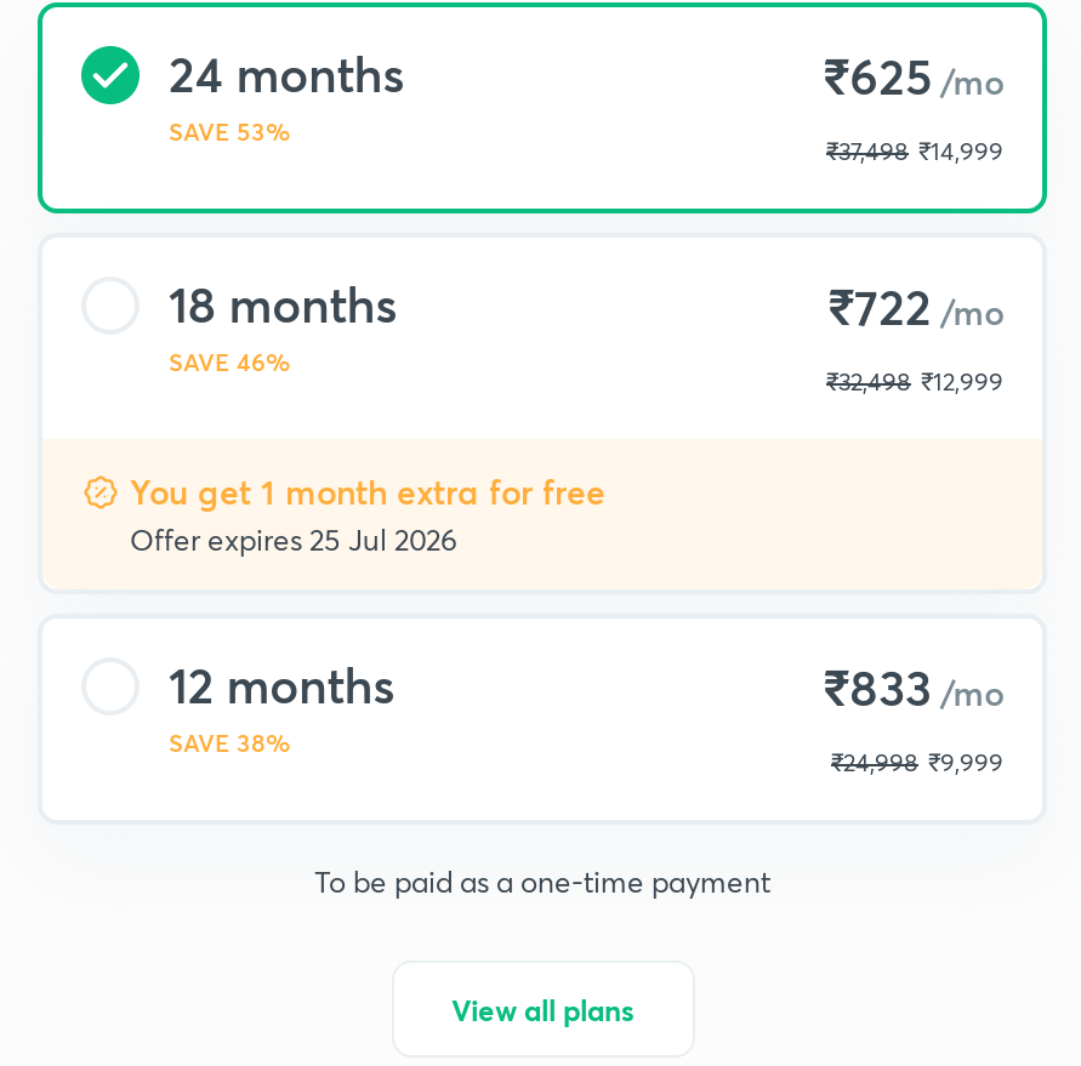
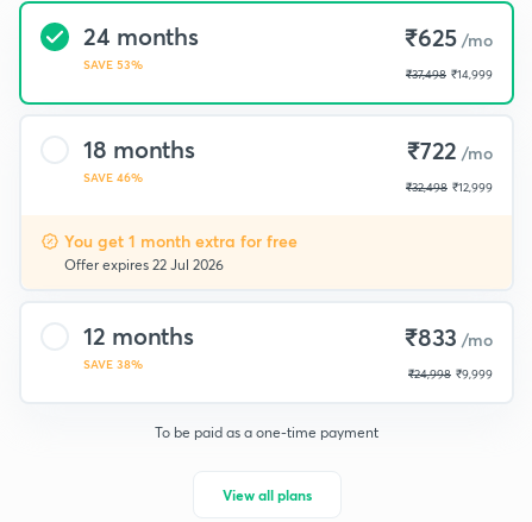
- Offer expires 25 Jul 2026
+ Offer expires 22 Jul 2026
